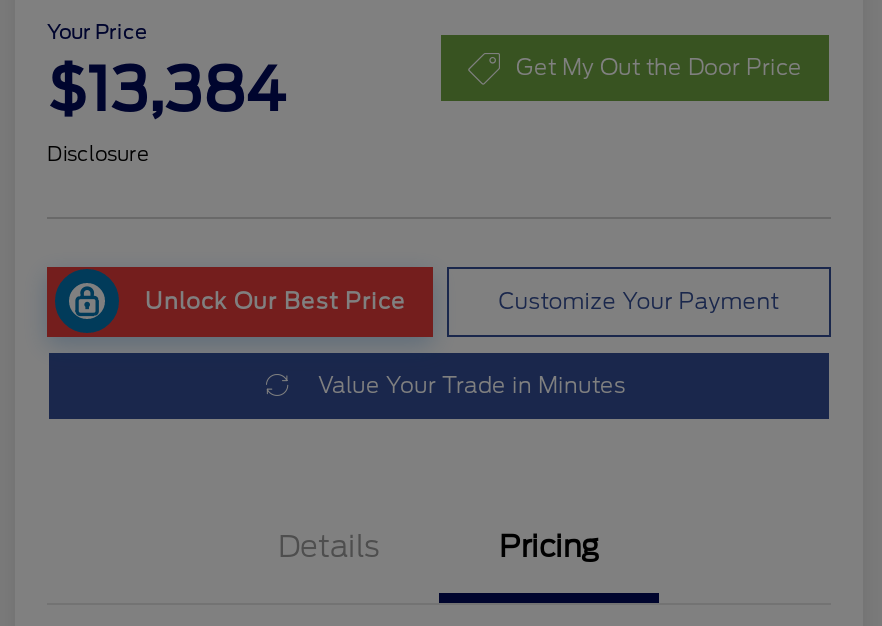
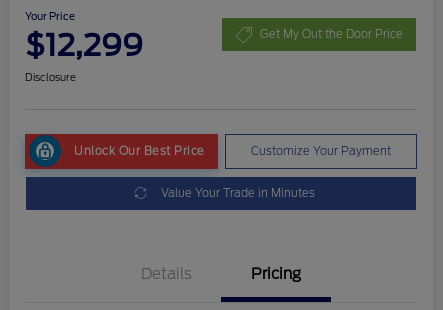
- $13,384
+ $12,299
